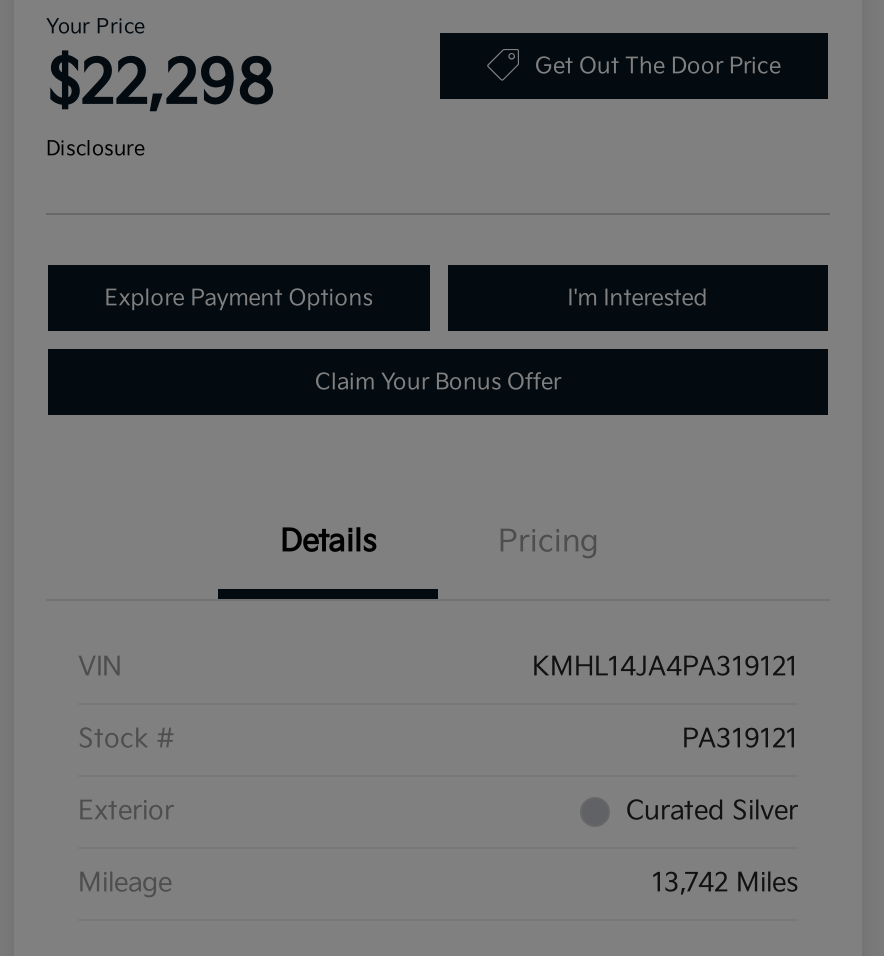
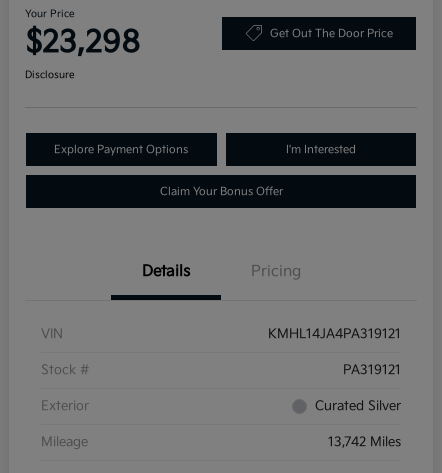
- $22,298
+ $23,298
